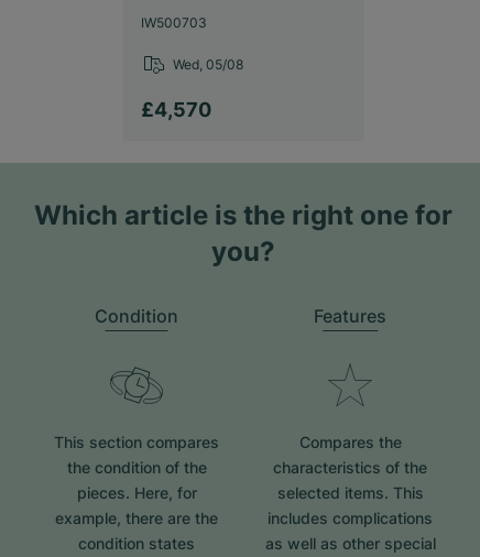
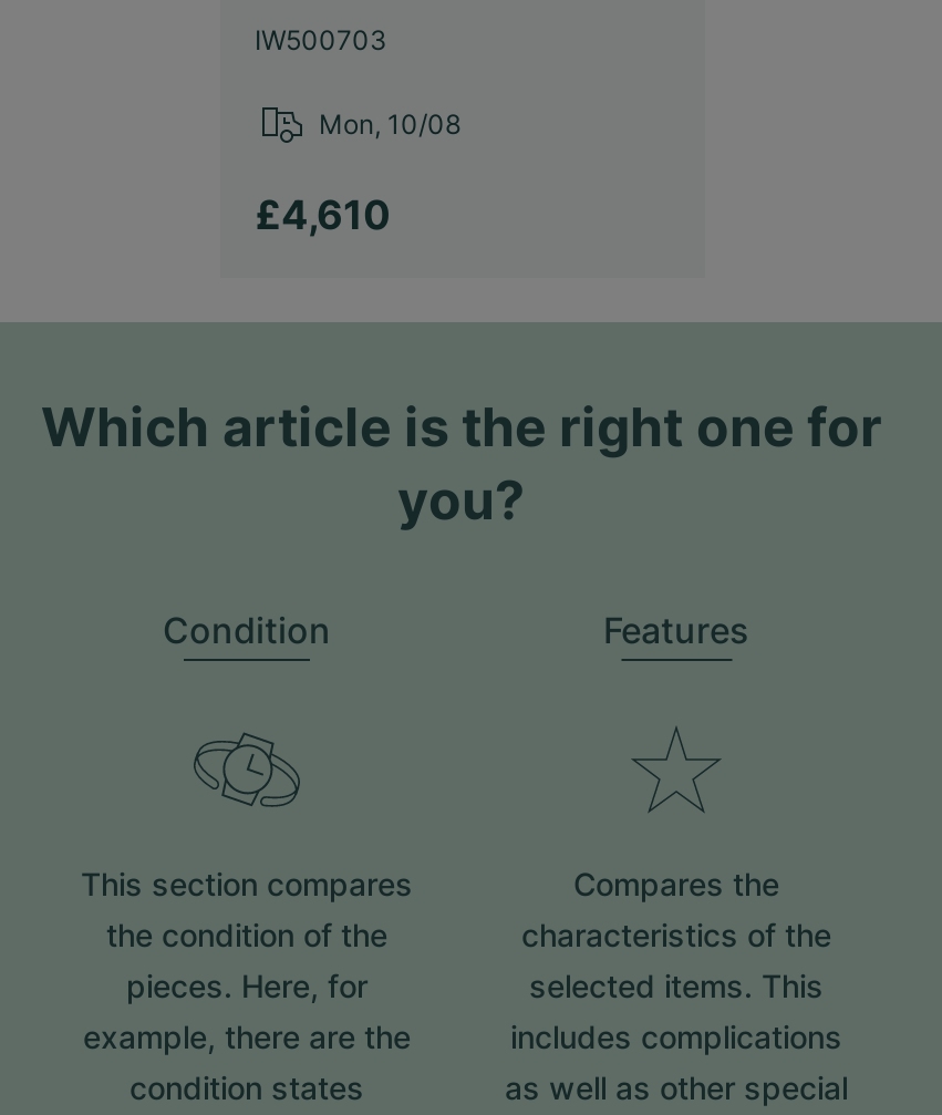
- Wed, 05/08
+ Mon, 10/08

- £4,570
+ £4,610
